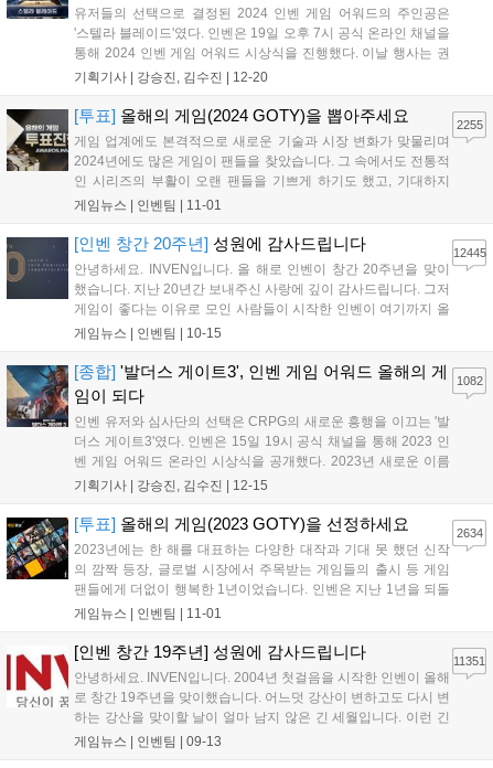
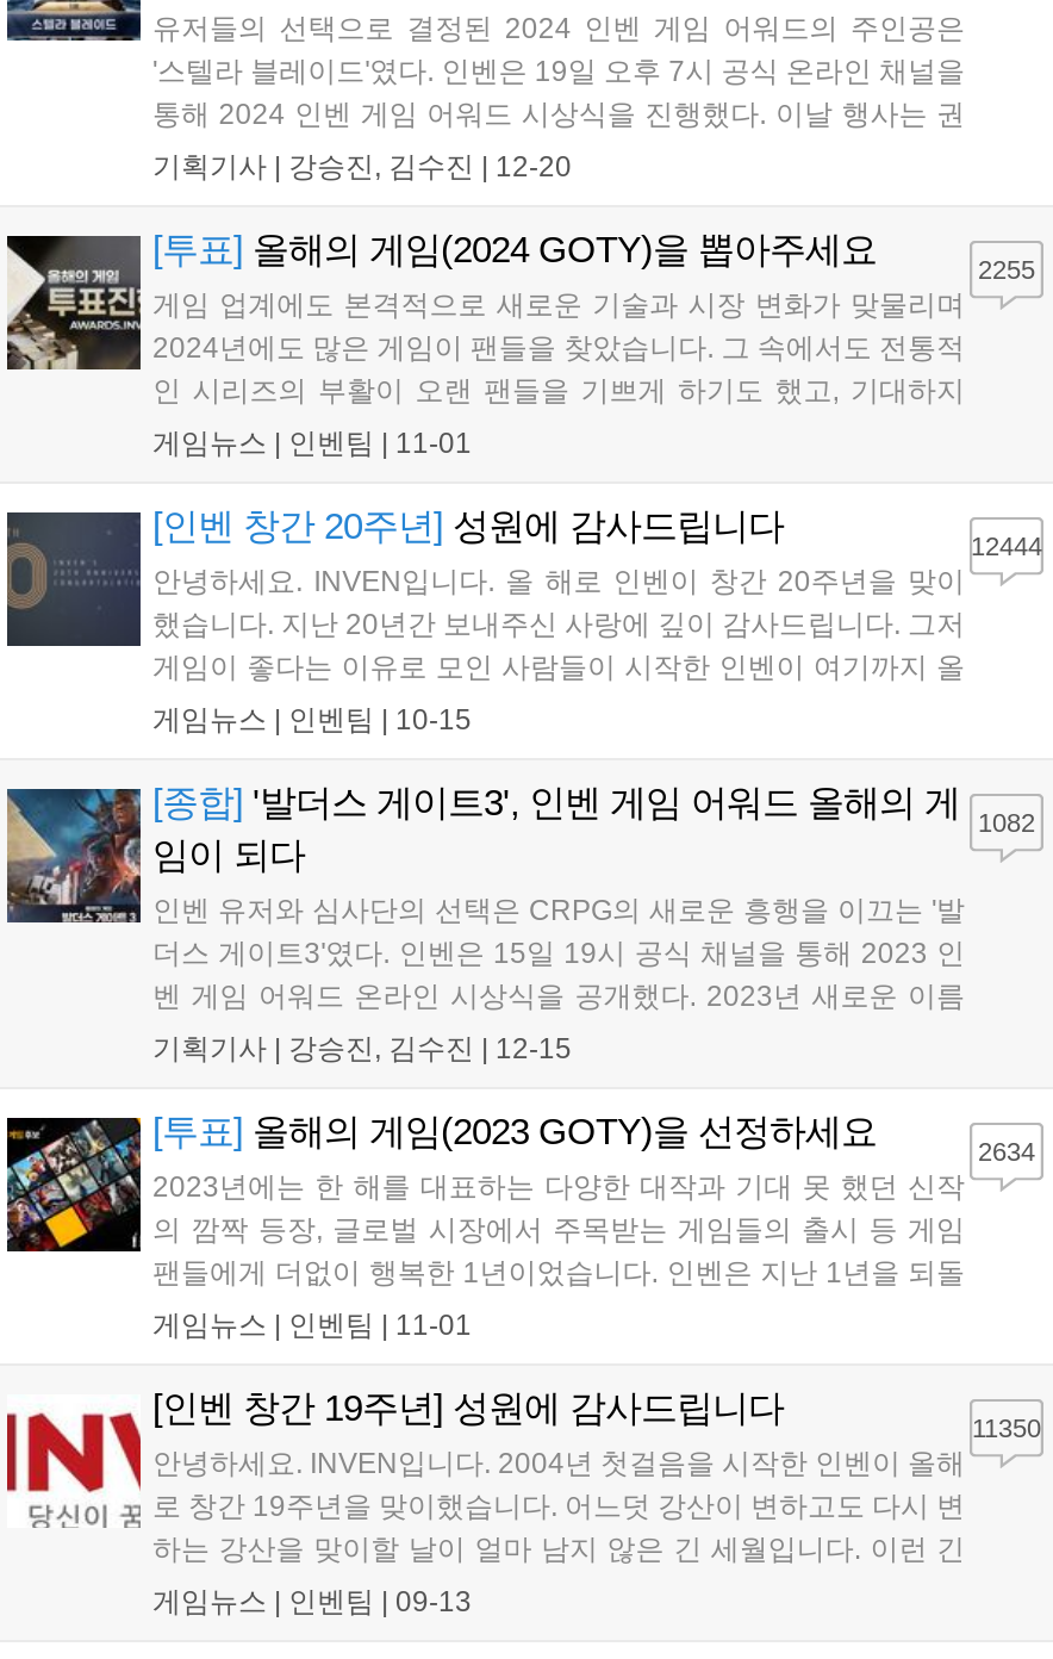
- 12445
+ 12444

- 11351
+ 11350
